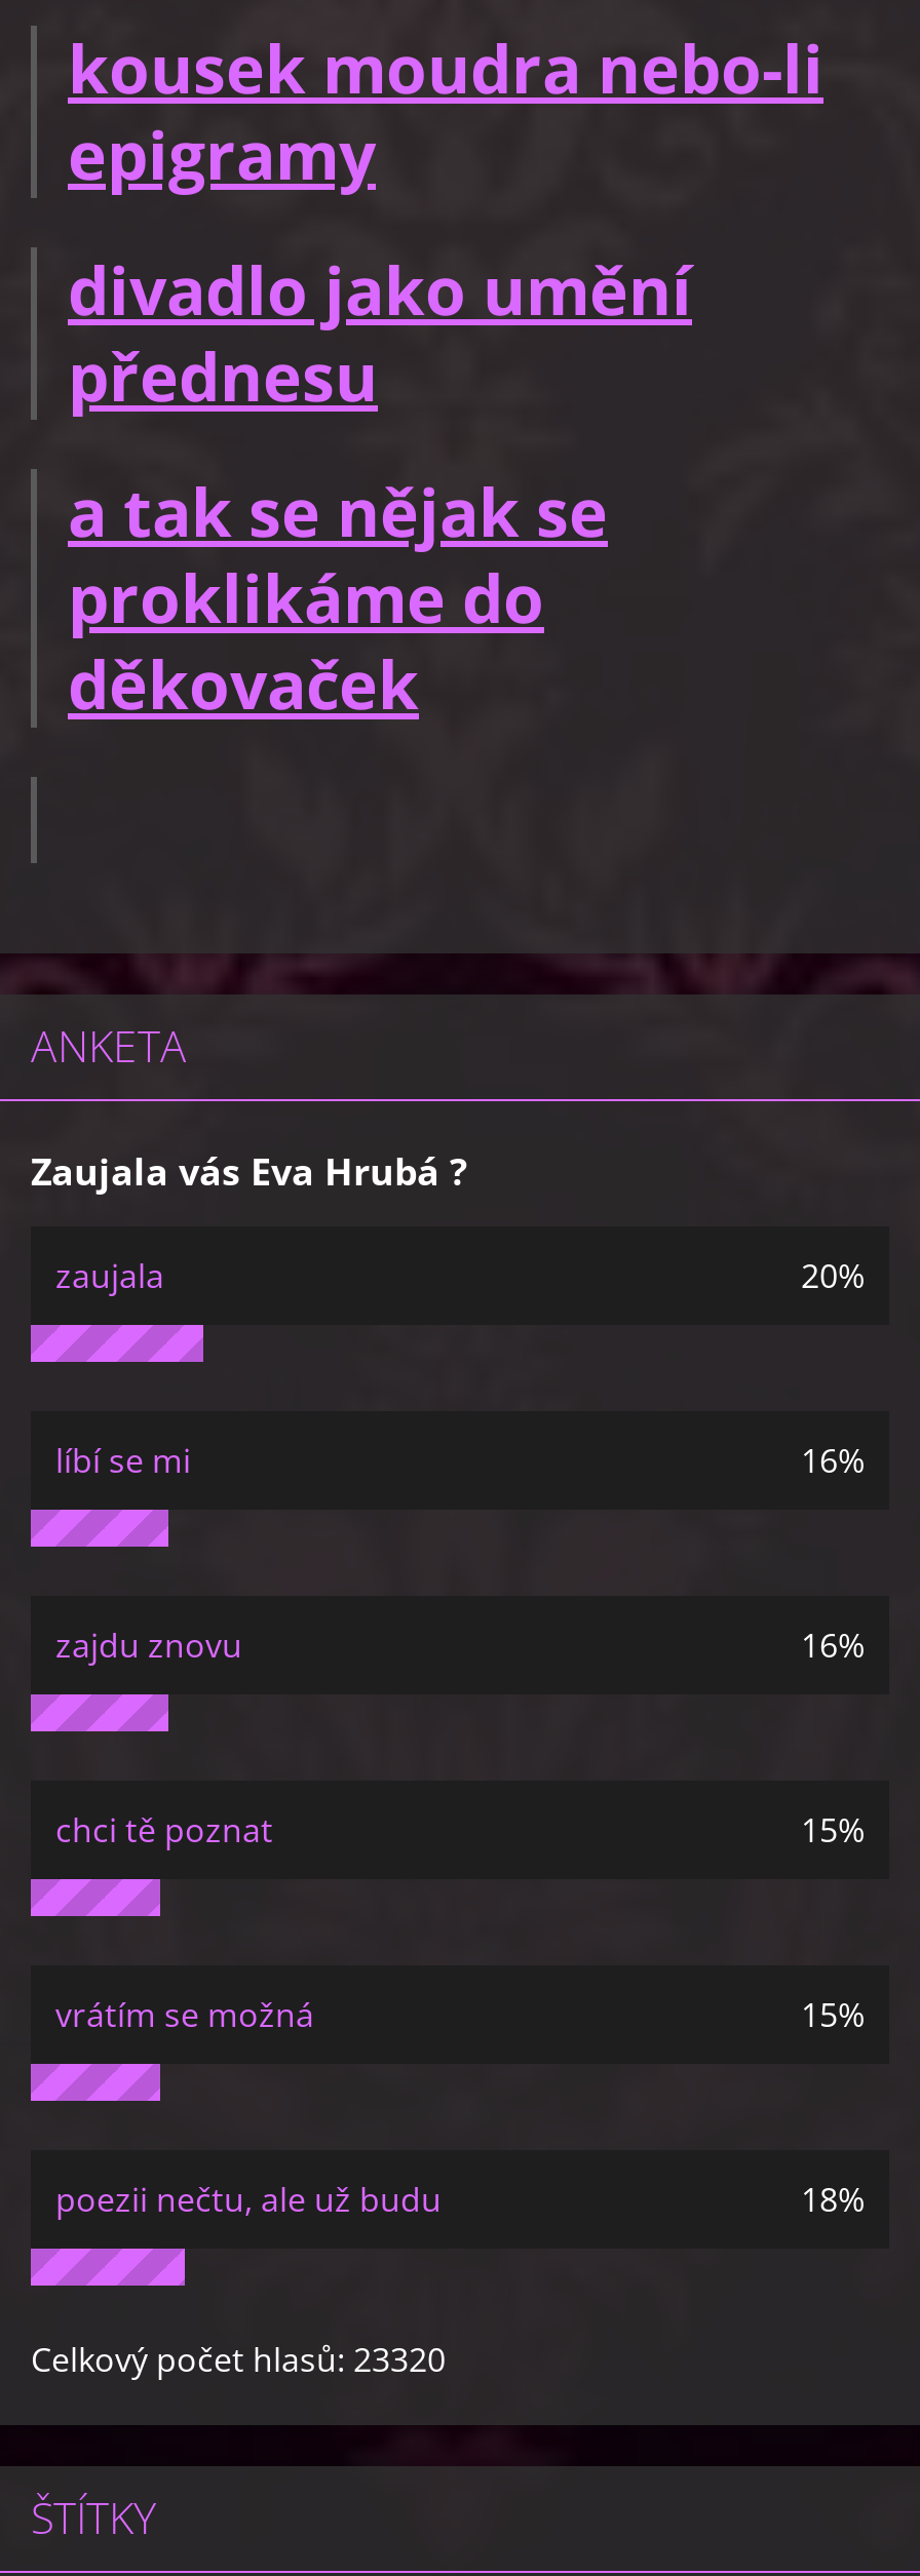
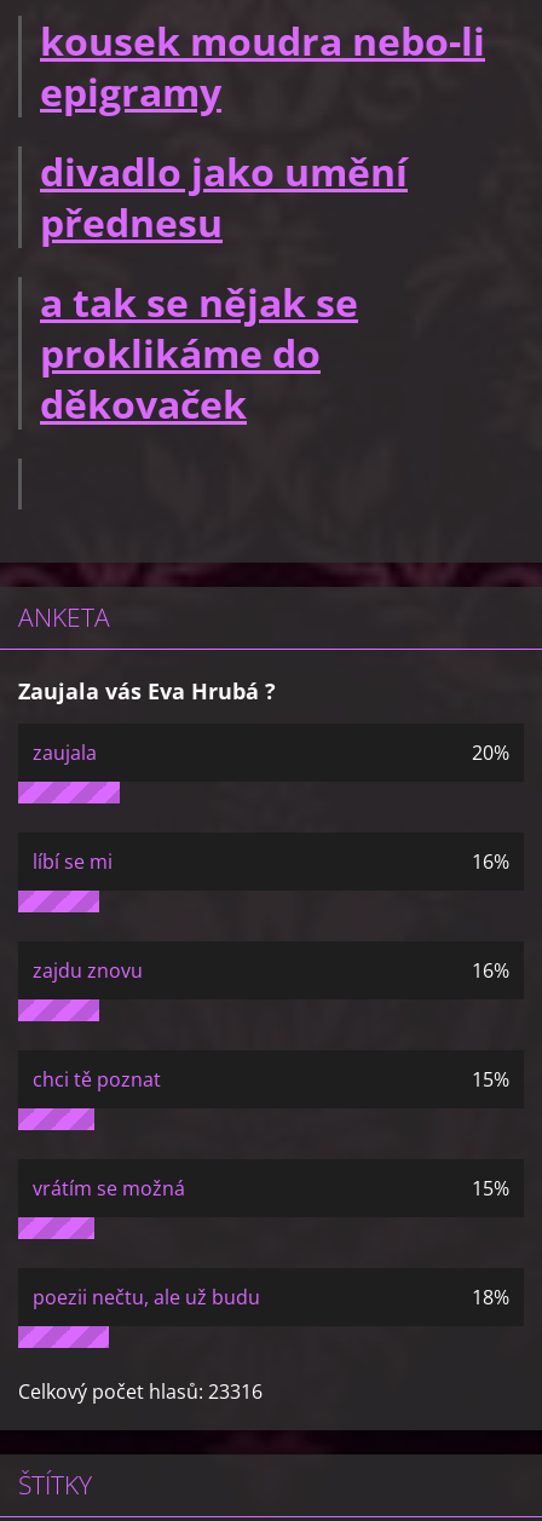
- Celkový počet hlasů: 23320
+ Celkový počet hlasů: 23316
